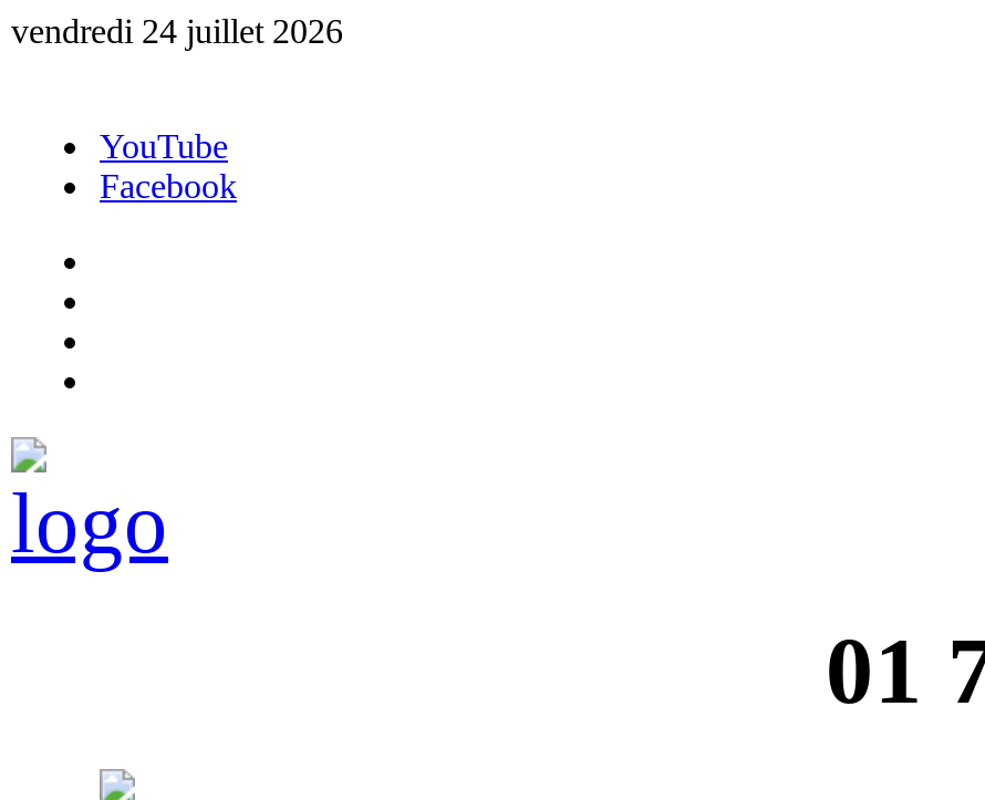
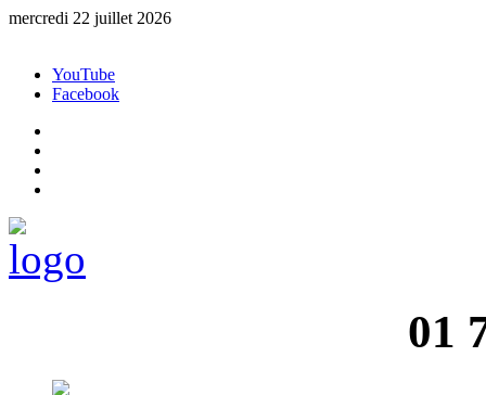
- vendredi 24 juillet 2026
+ mercredi 22 juillet 2026
